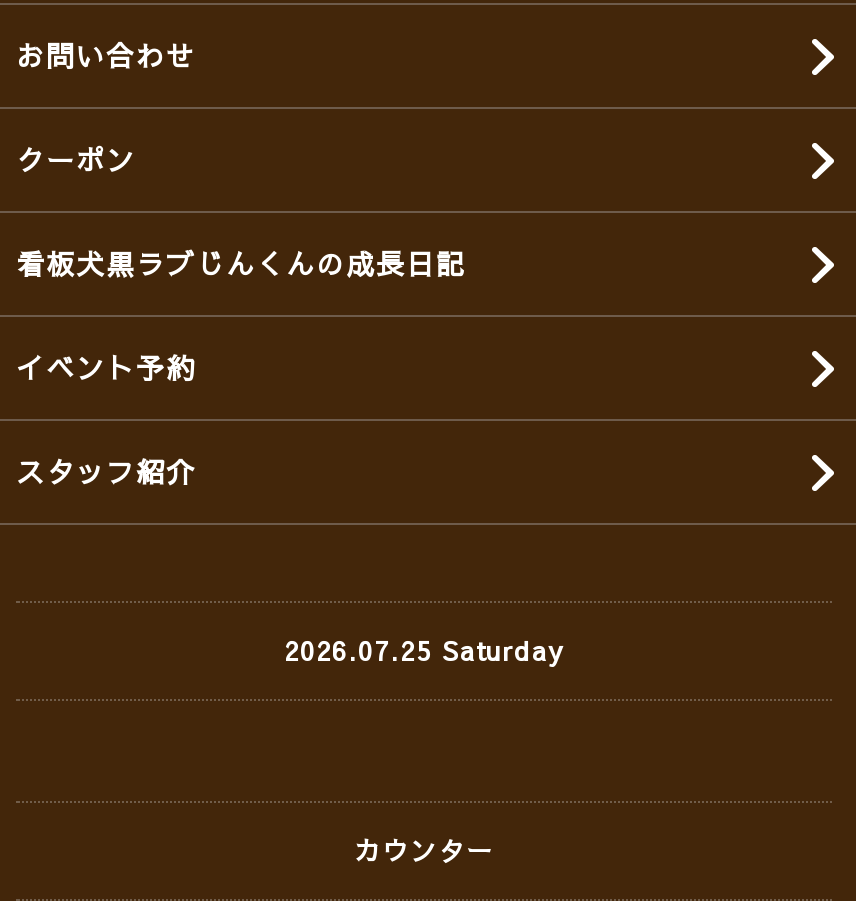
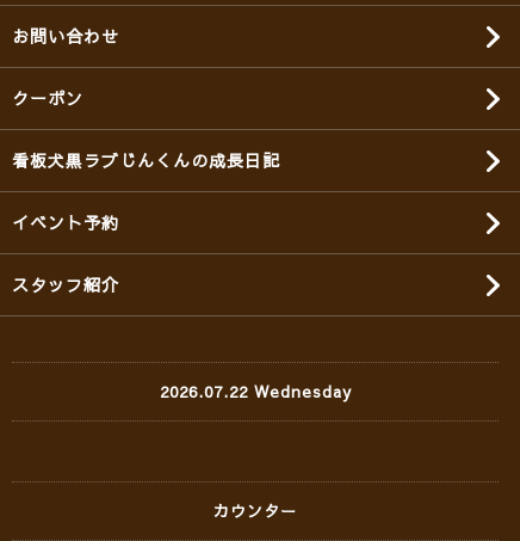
- 2026.07.25 Saturday
+ 2026.07.22 Wednesday
